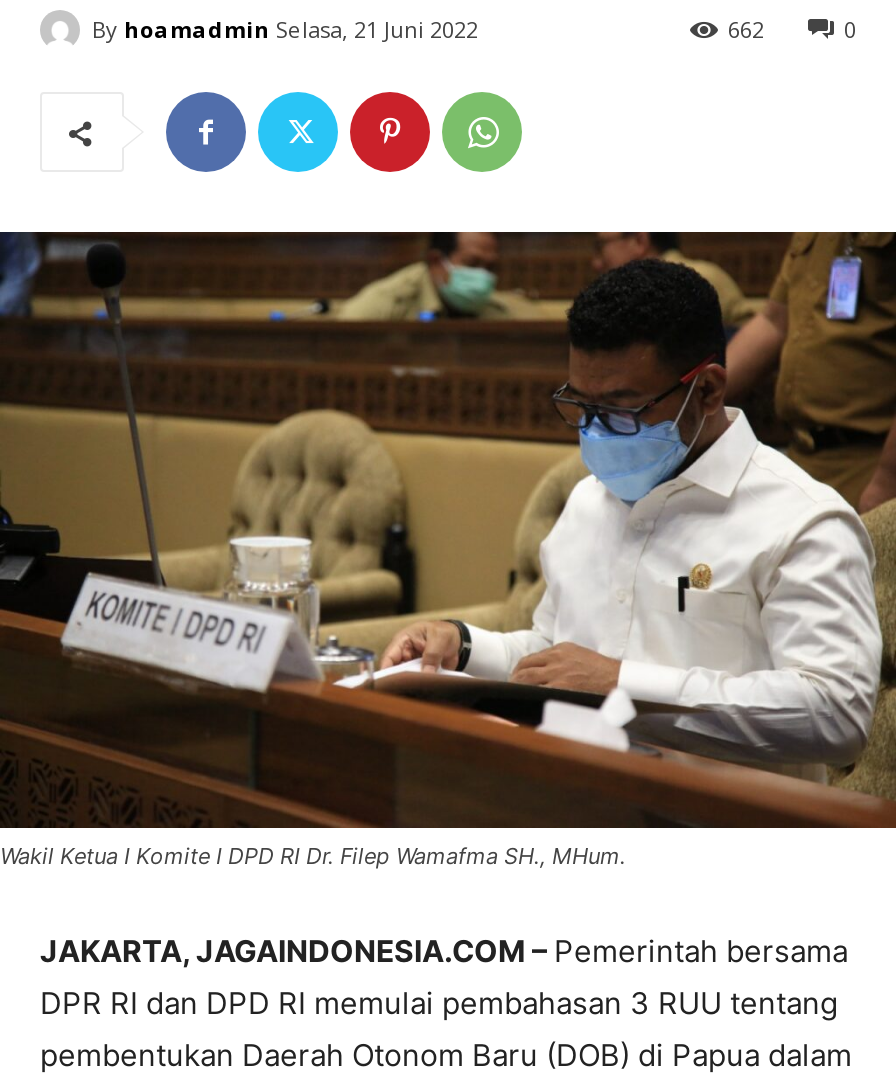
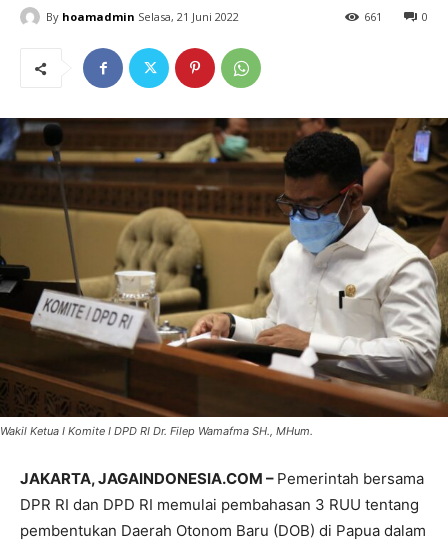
- 662
+ 661
